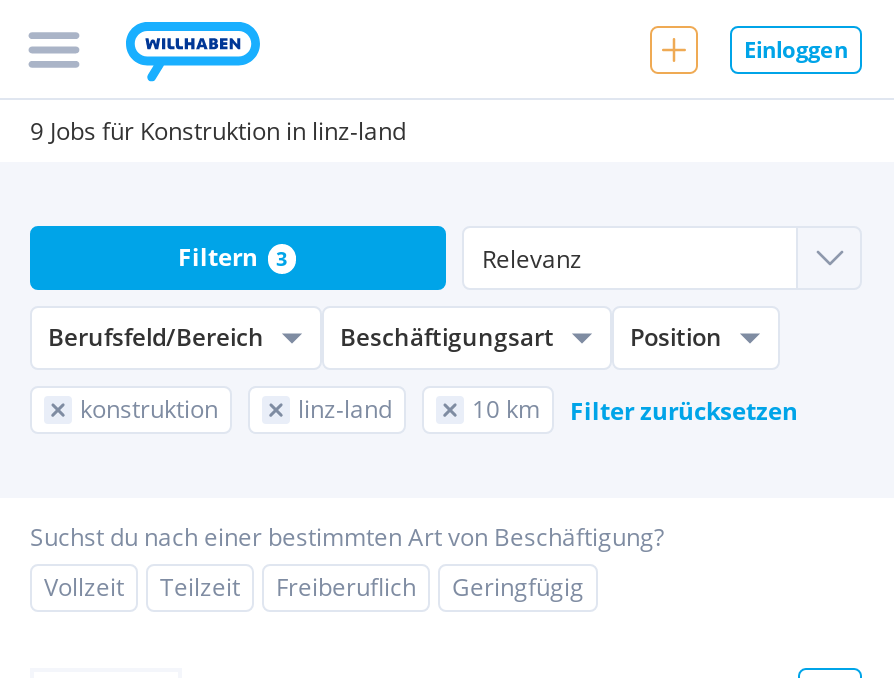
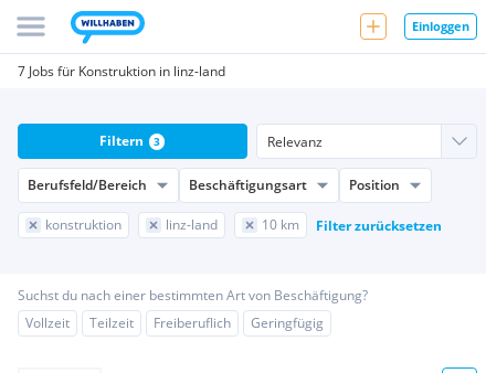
- 9 Jobs für Konstruktion in linz-land
+ 7 Jobs für Konstruktion in linz-land
